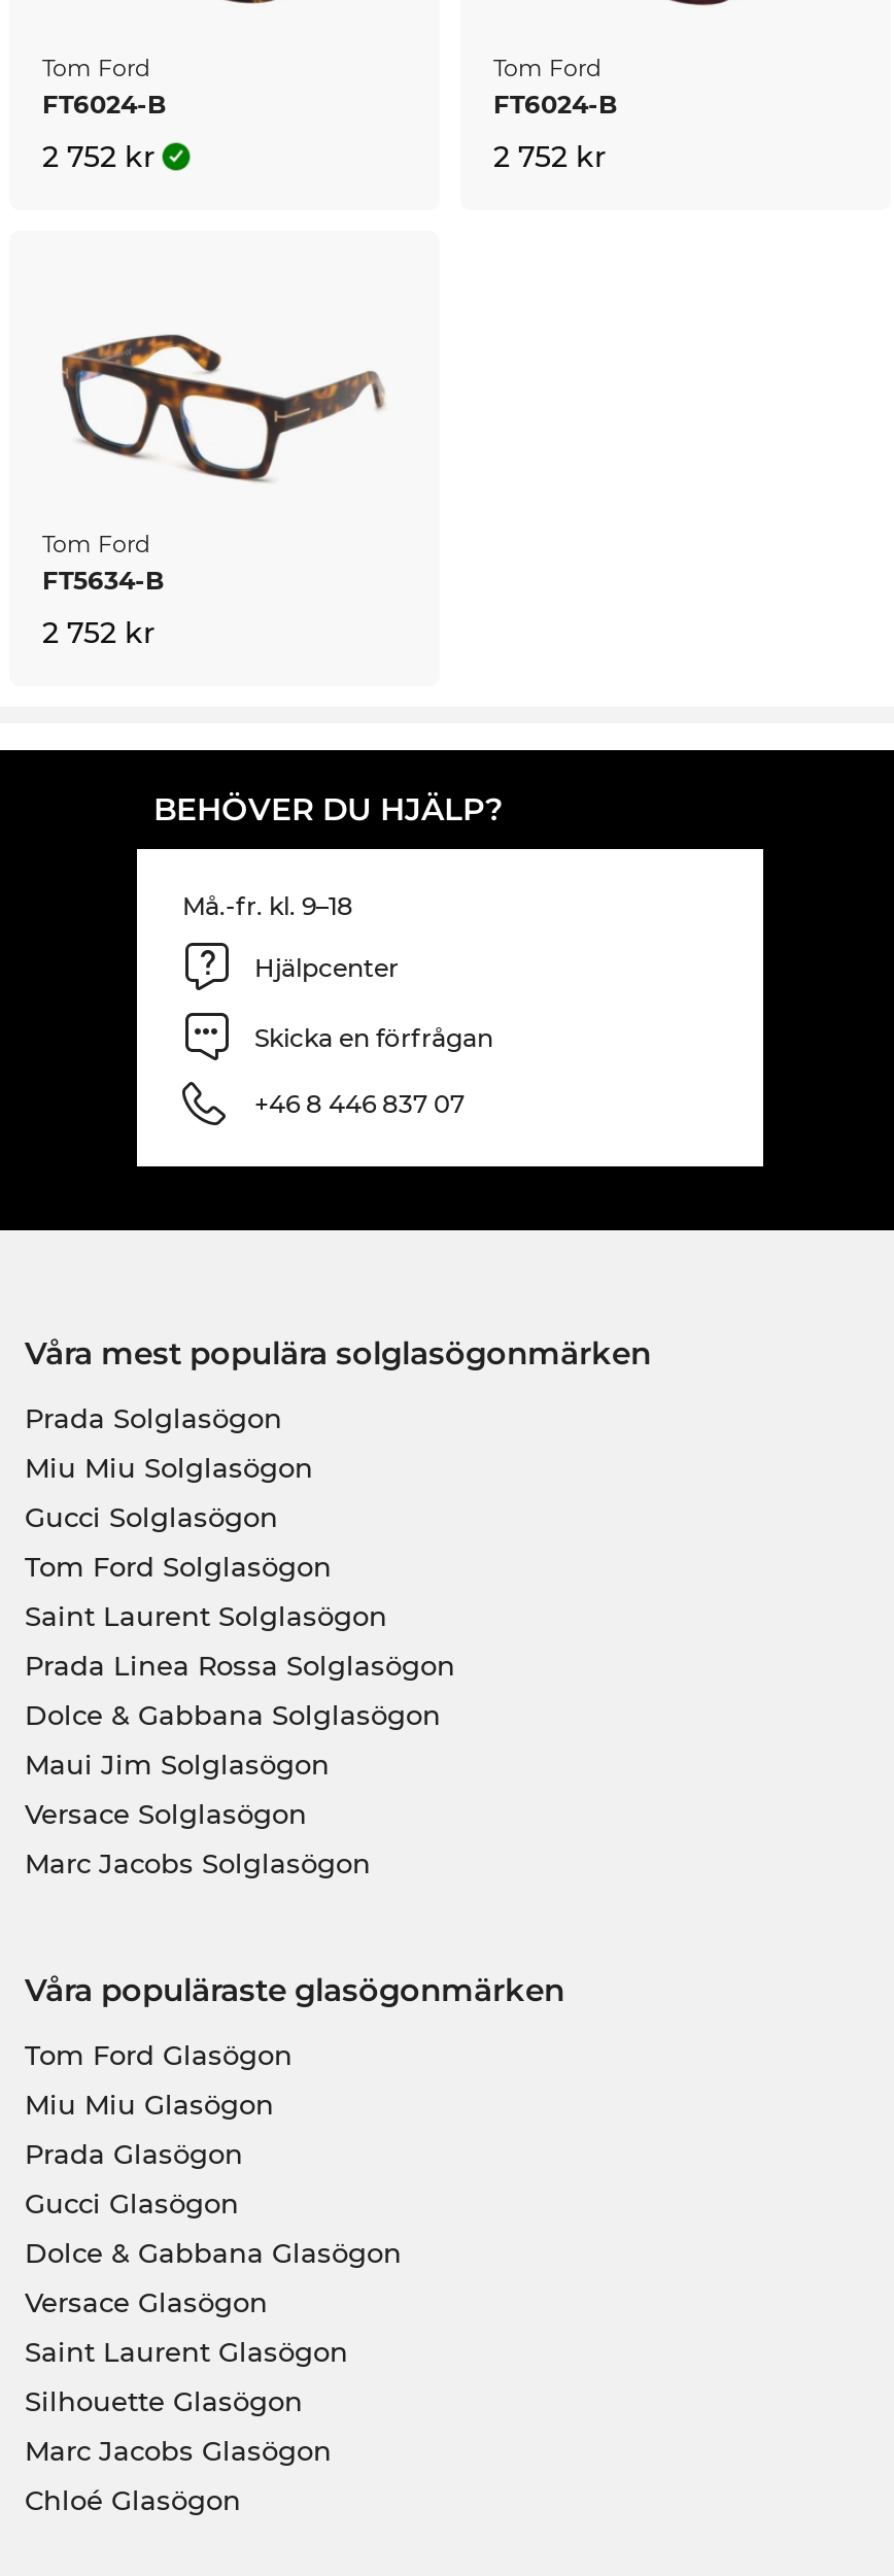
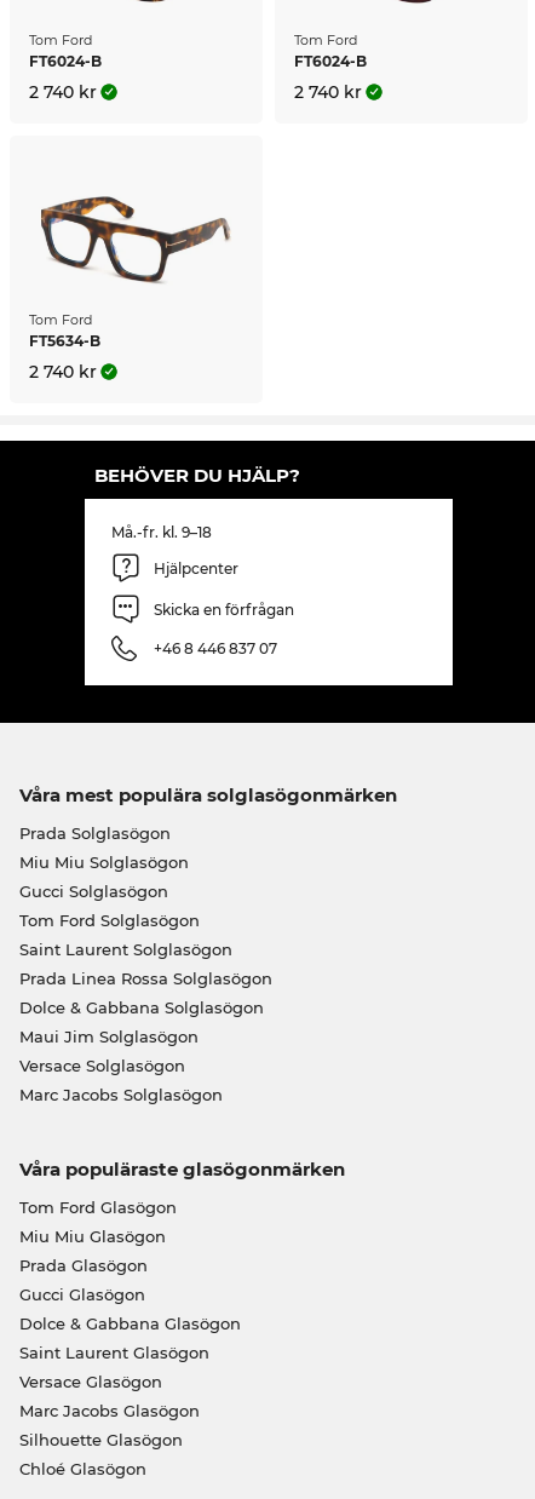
- 2 752 kr
+ 2 740 kr

- 2 752 kr
+ 2 740 kr

- 2 752 kr
+ 2 740 kr

moved down: Versace Glasögon

moved up: Saint Laurent Glasögon

moved down: Silhouette Glasögon

moved up: Marc Jacobs Glasögon
